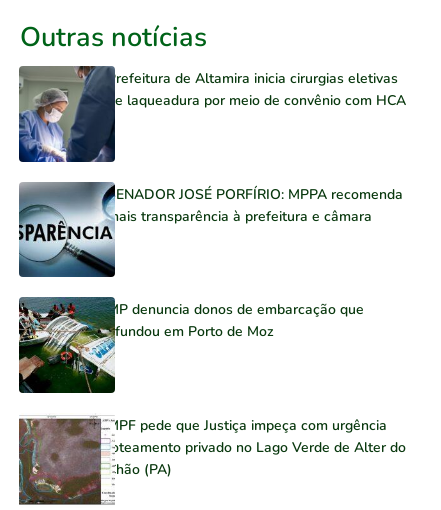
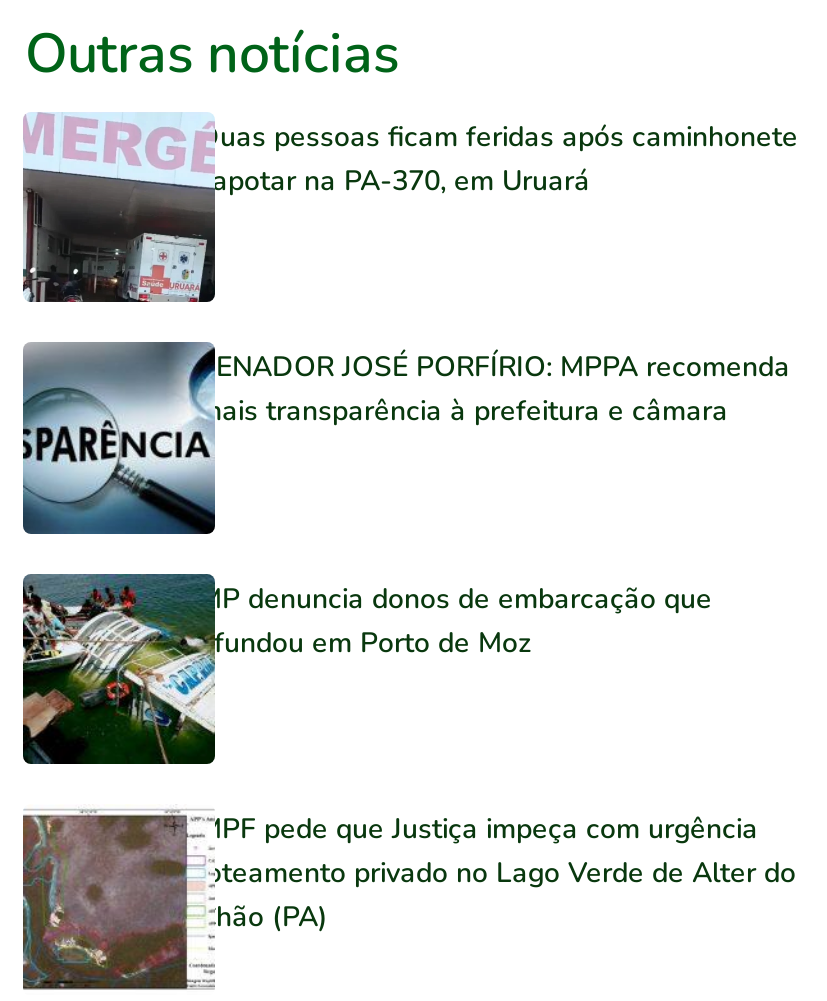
- [image]
- Prefeitura de Altamira inicia cirurgias eletivas
- de laqueadura por meio de convênio com HCA
+ [image]
+ Duas pessoas ficam feridas após caminhonete
+ capotar na PA-370, em Uruará
